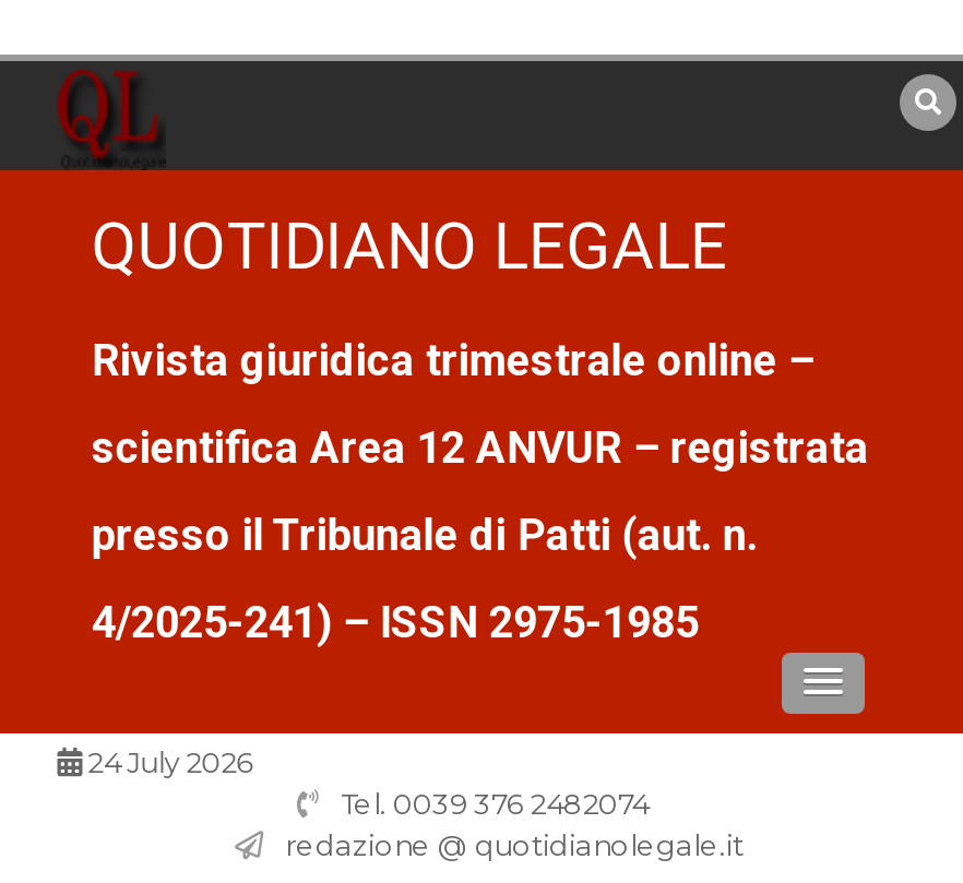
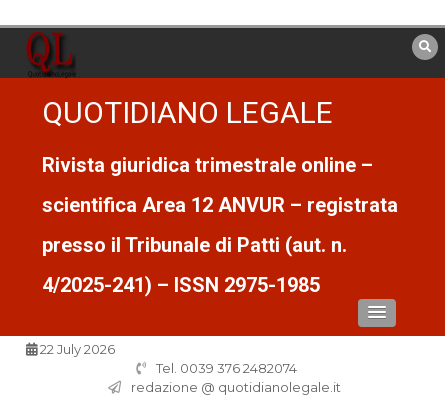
- 24 July 2026
+ 22 July 2026
